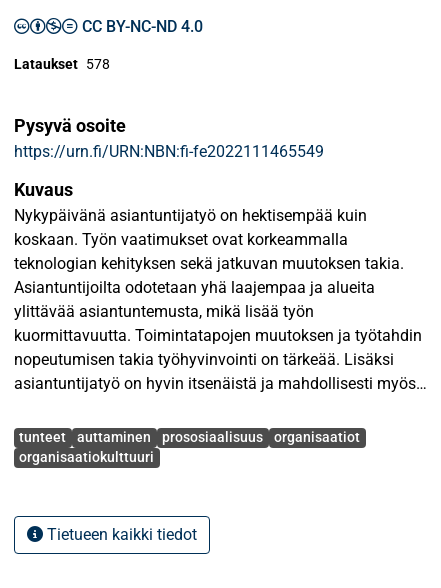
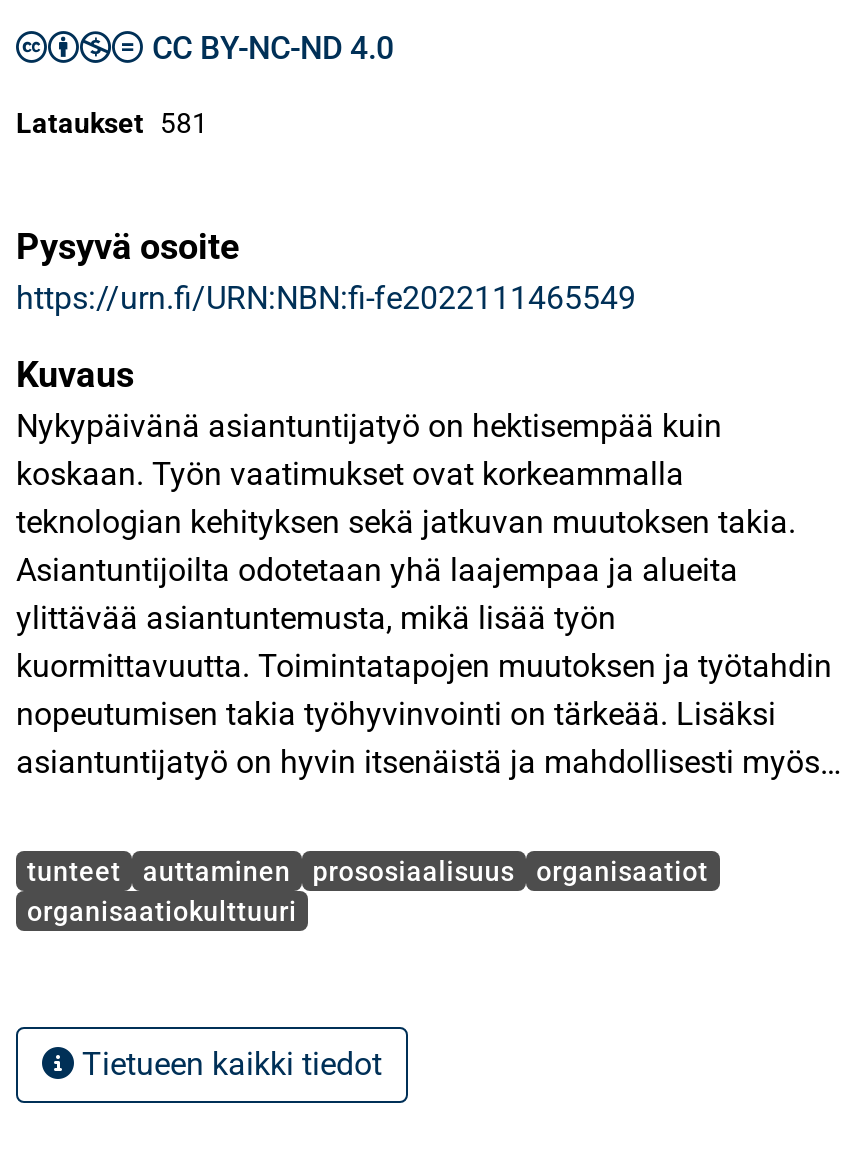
- Lataukset 578
+ Lataukset 581
